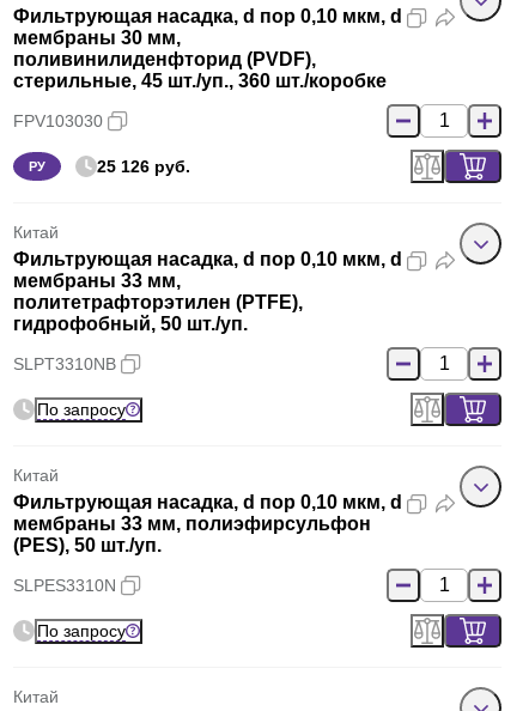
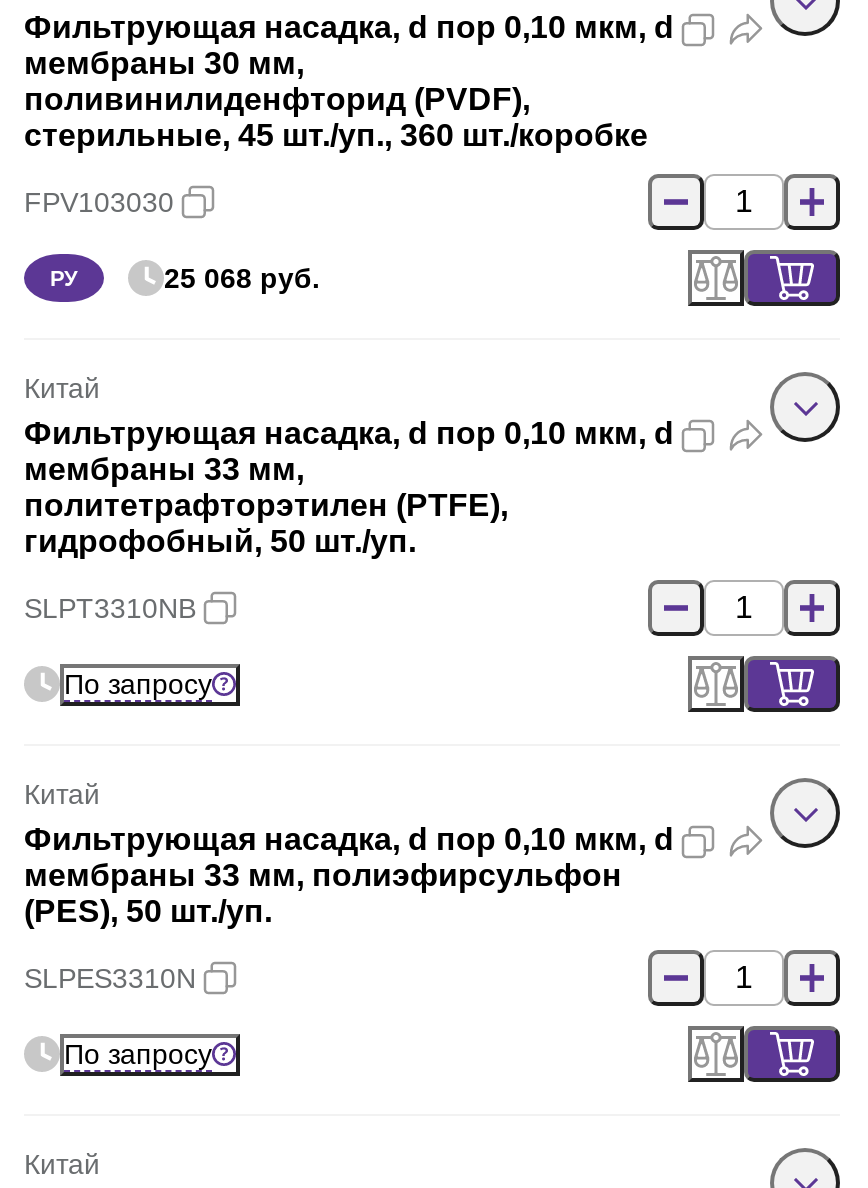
- 25 126 руб.
+ 25 068 руб.
